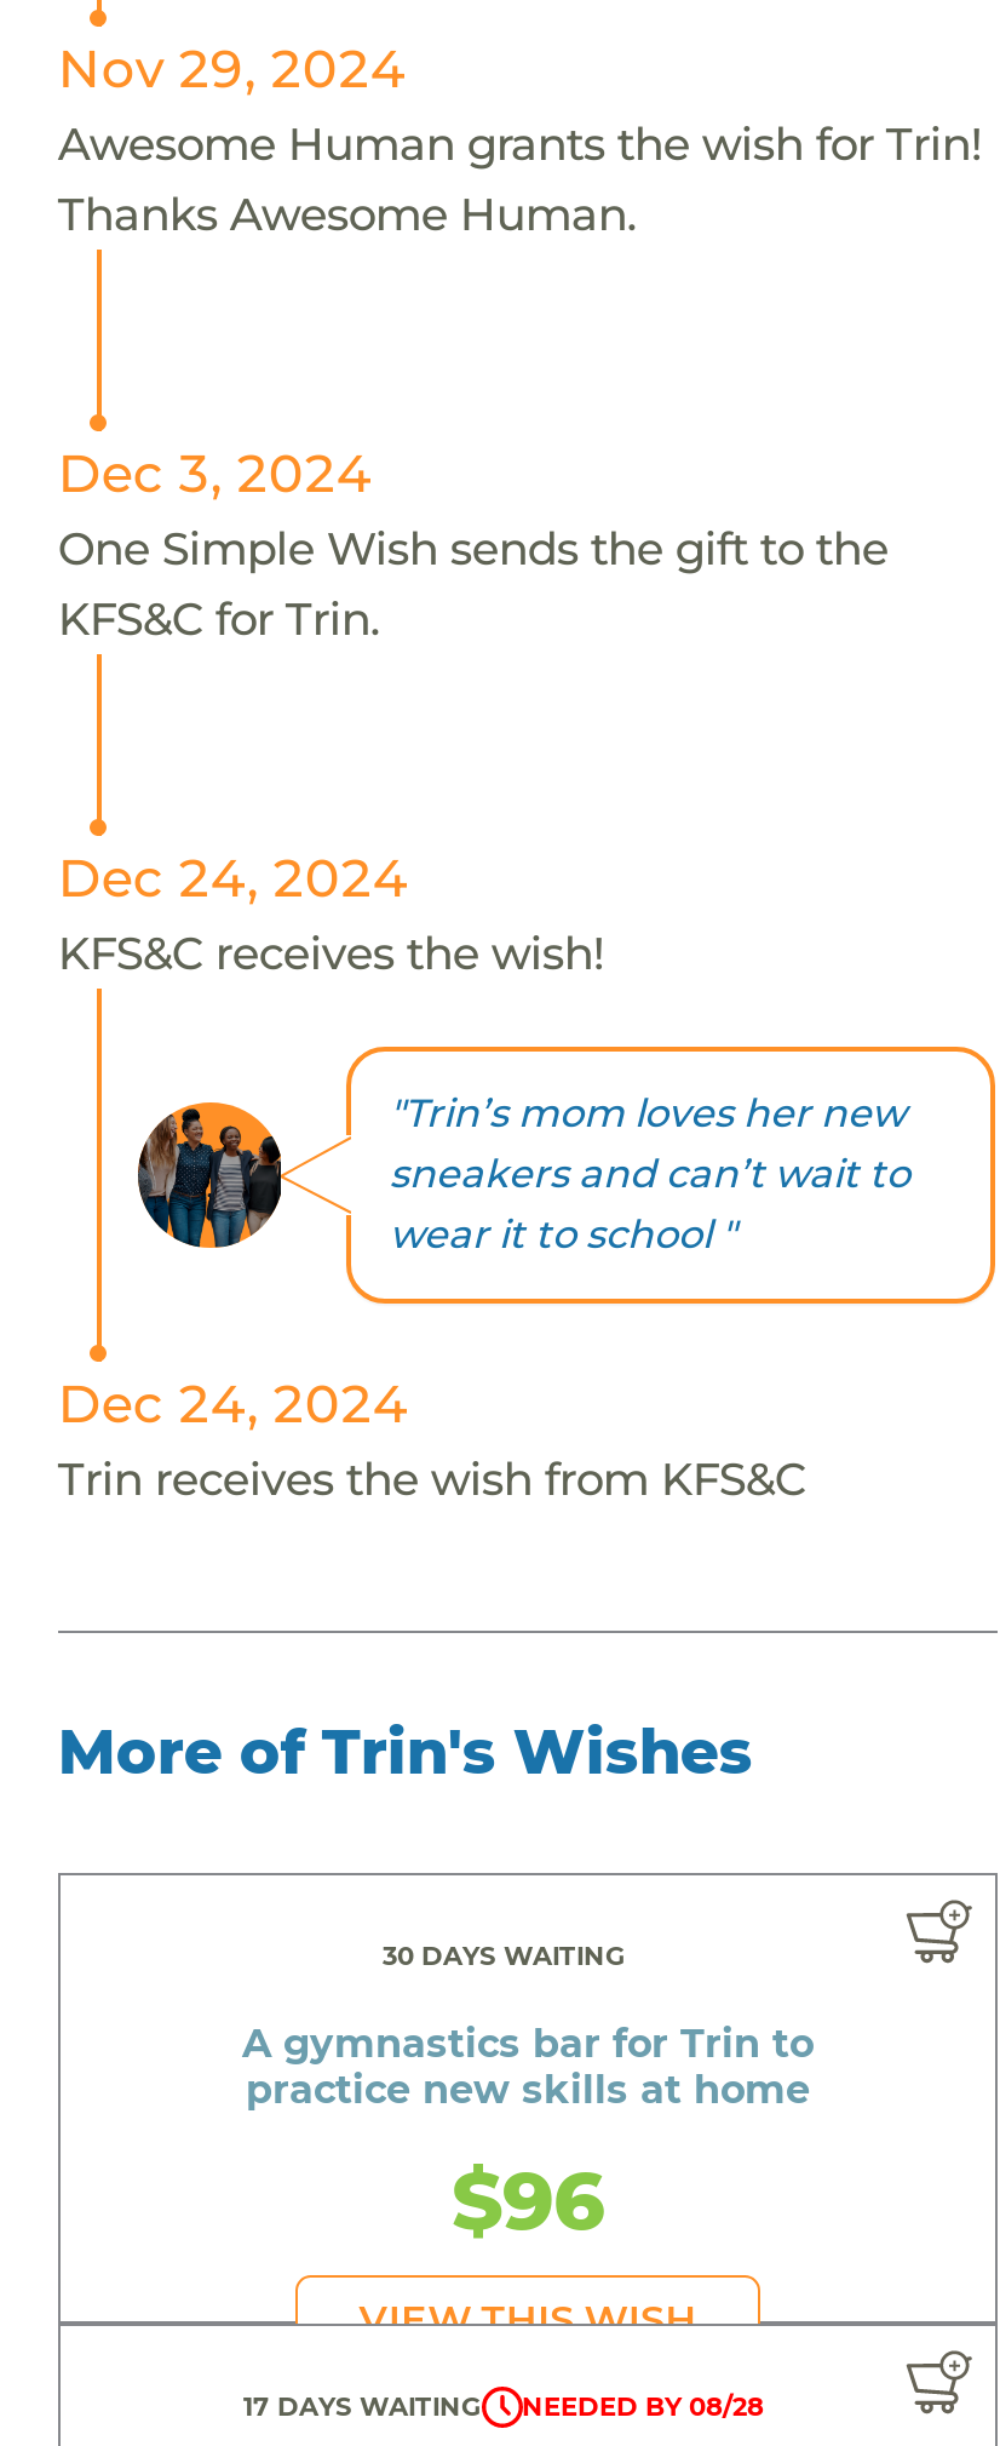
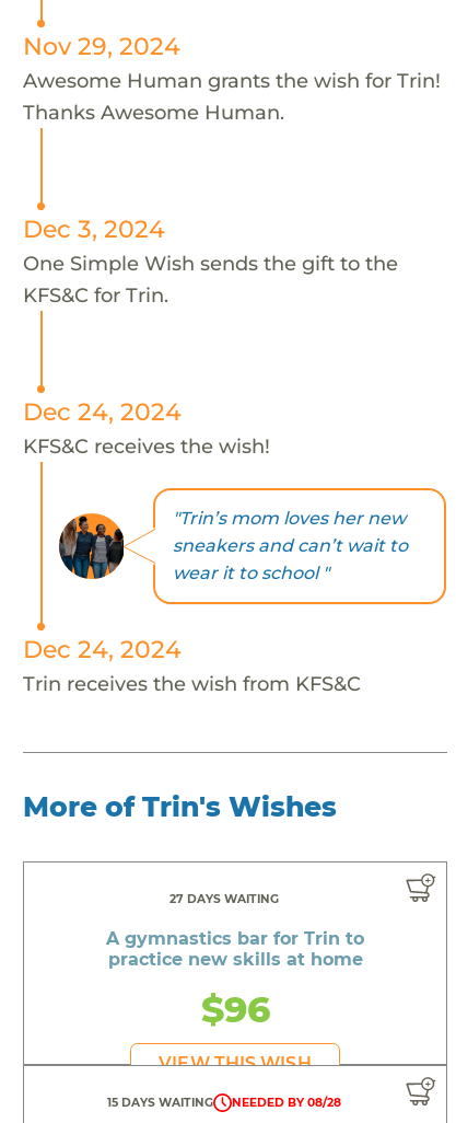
- 30 DAYS WAITING
+ 27 DAYS WAITING

- 17 DAYS WAITING NEEDED BY 08/28
+ 15 DAYS WAITING NEEDED BY 08/28
